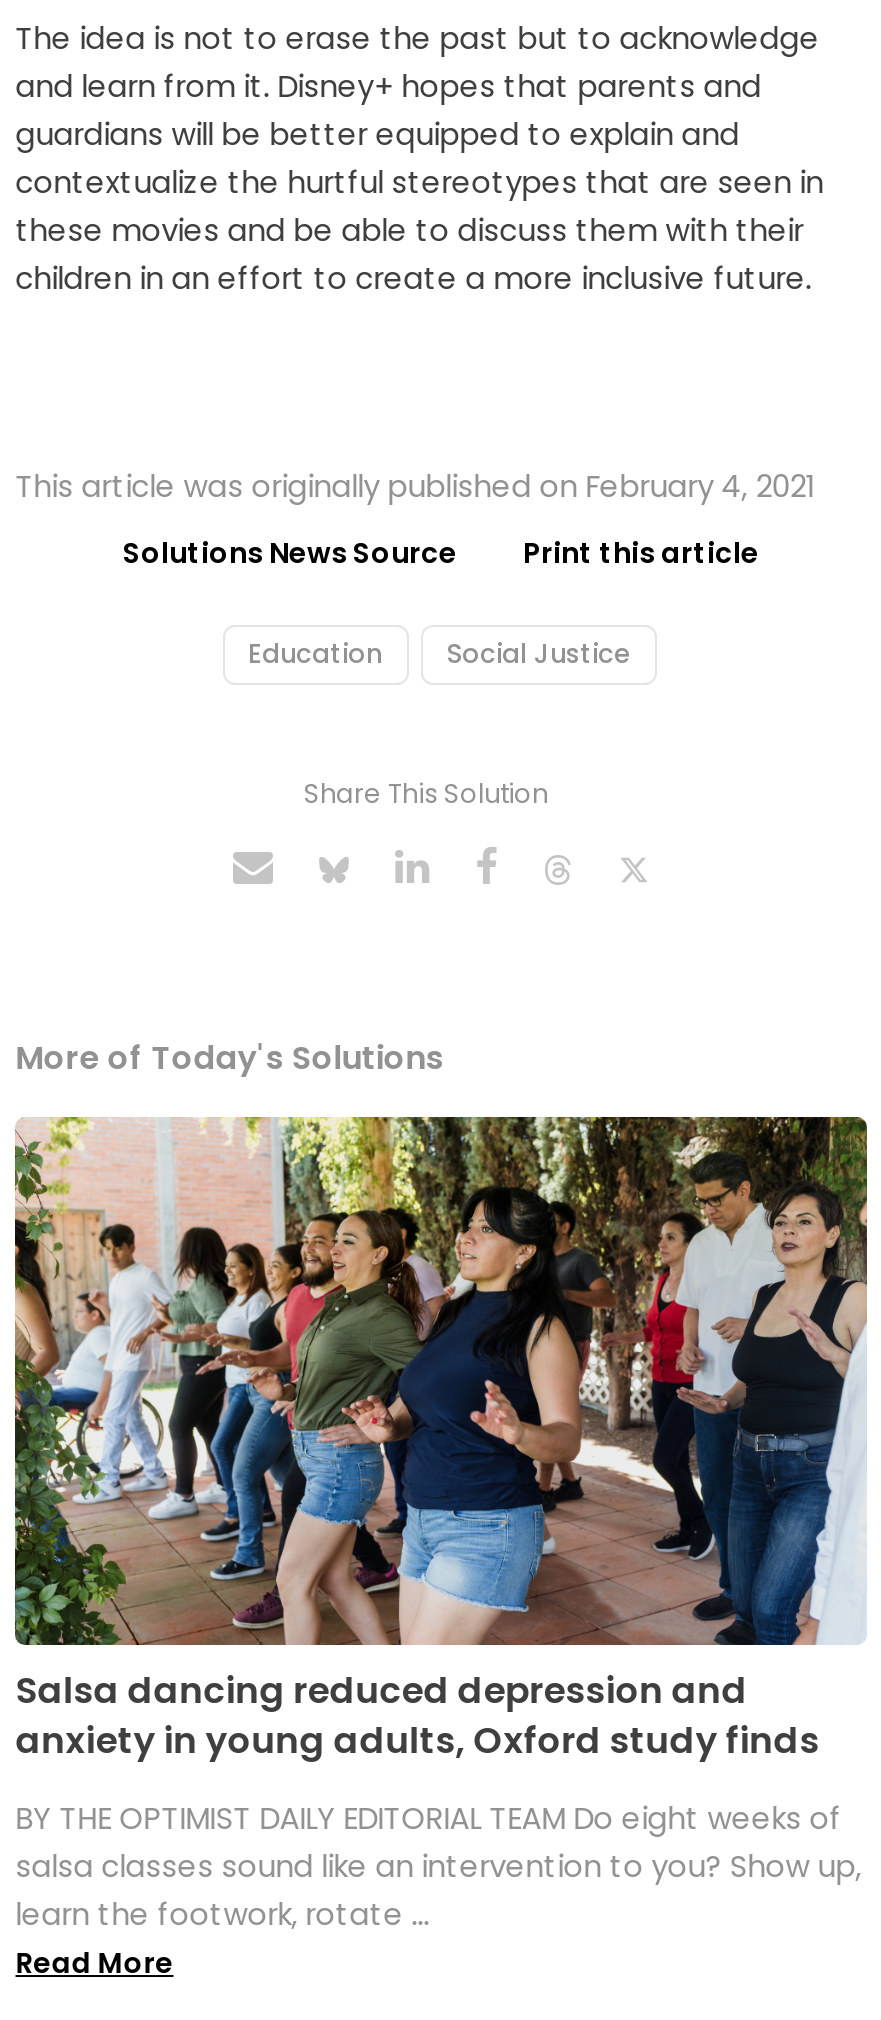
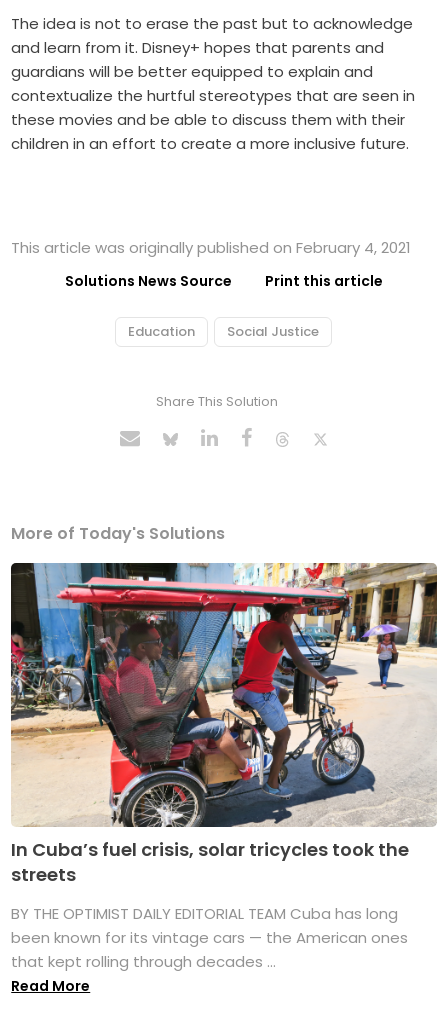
- [image]
- Salsa dancing reduced depression and
- anxiety in young adults, Oxford study finds
+ [image]
+ In Cuba’s fuel crisis, solar tricycles took the
+ streets

- BY THE OPTIMIST DAILY EDITORIAL TEAM Do eight weeks of
- salsa classes sound like an intervention to you? Show up,
- learn the footwork, rotate ...
+ BY THE OPTIMIST DAILY EDITORIAL TEAM Cuba has long
+ been known for its vintage cars — the American ones
+ that kept rolling through decades ...
